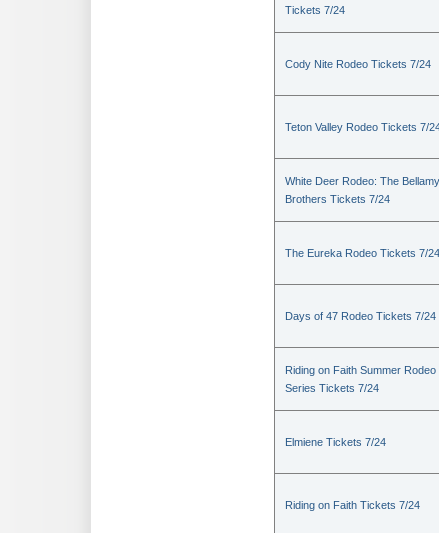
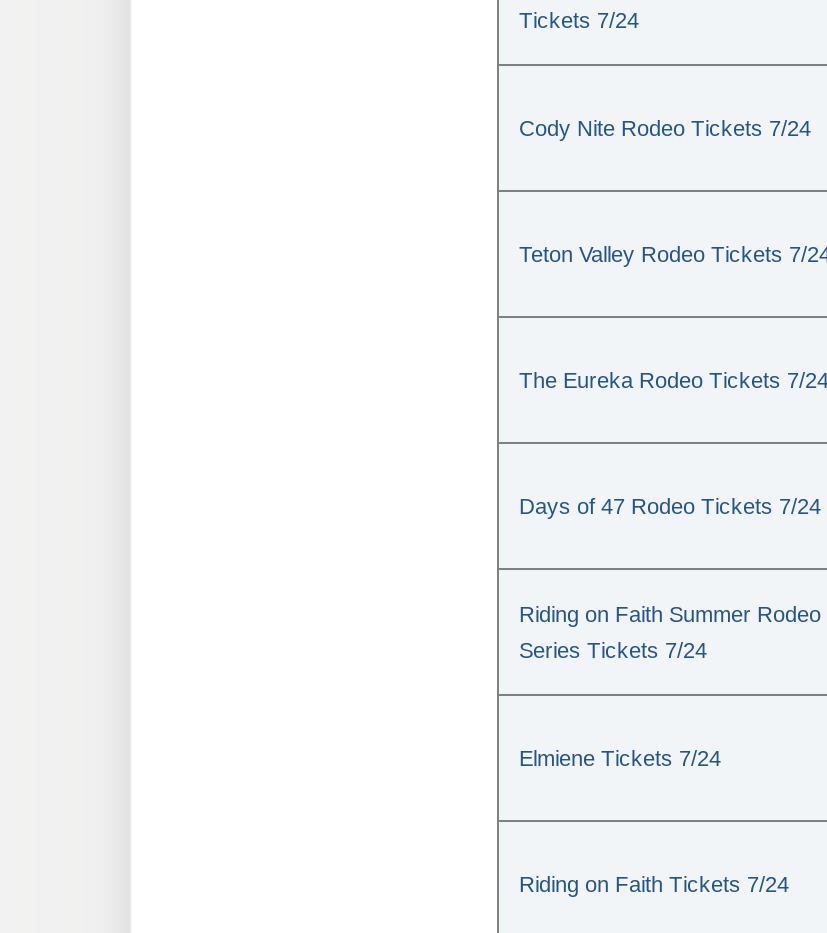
- White Deer Rodeo: The Bellamy
- Brothers Tickets 7/24
